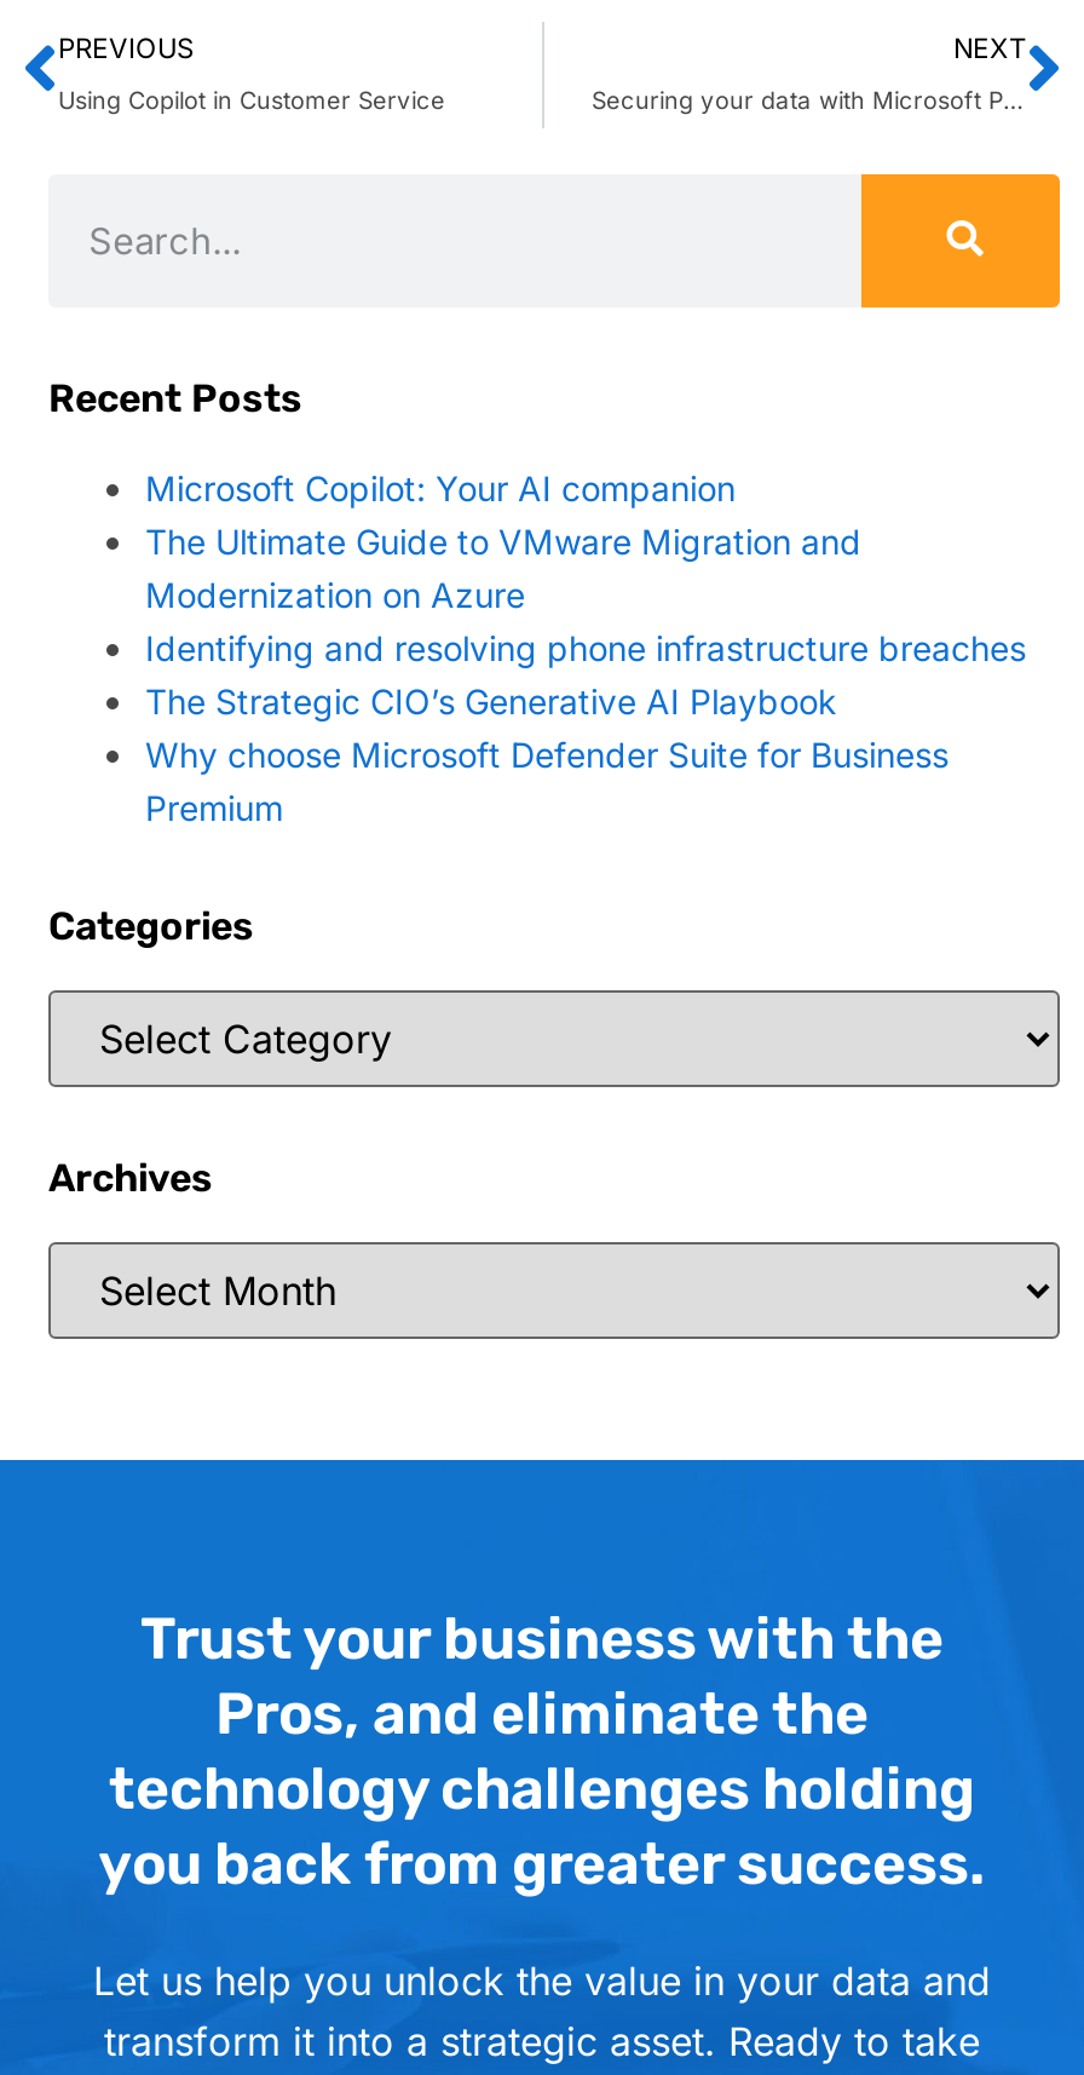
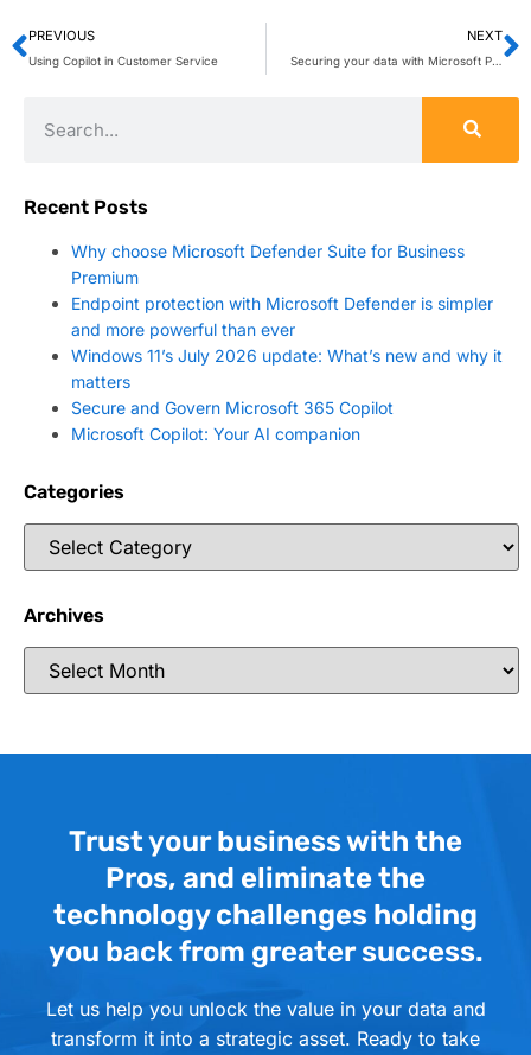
moved down: Microsoft Copilot: Your AI companion

- The Ultimate Guide to VMware Migration and
- Modernization on Azure
- Identifying and resolving phone infrastructure breaches
- The Strategic CIO’s Generative AI Playbook

moved up: Why choose Microsoft Defender Suite for Business | Premium

+ Endpoint protection with Microsoft Defender is simpler
+ and more powerful than ever
+ Windows 11’s July 2026 update: What’s new and why it
+ matters
+ Secure and Govern Microsoft 365 Copilot
